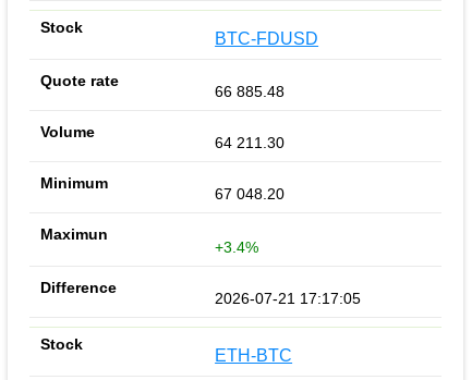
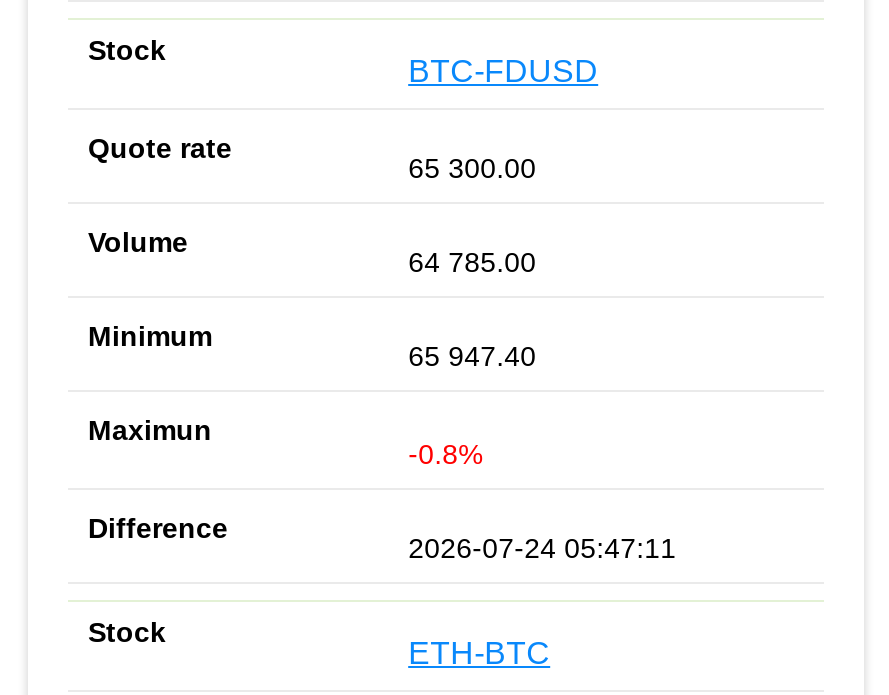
- 66 885.48
+ 65 300.00

- 64 211.30
+ 64 785.00

- 67 048.20
+ 65 947.40

- +3.4%
+ -0.8%

- 2026-07-21 17:17:05
+ 2026-07-24 05:47:11
